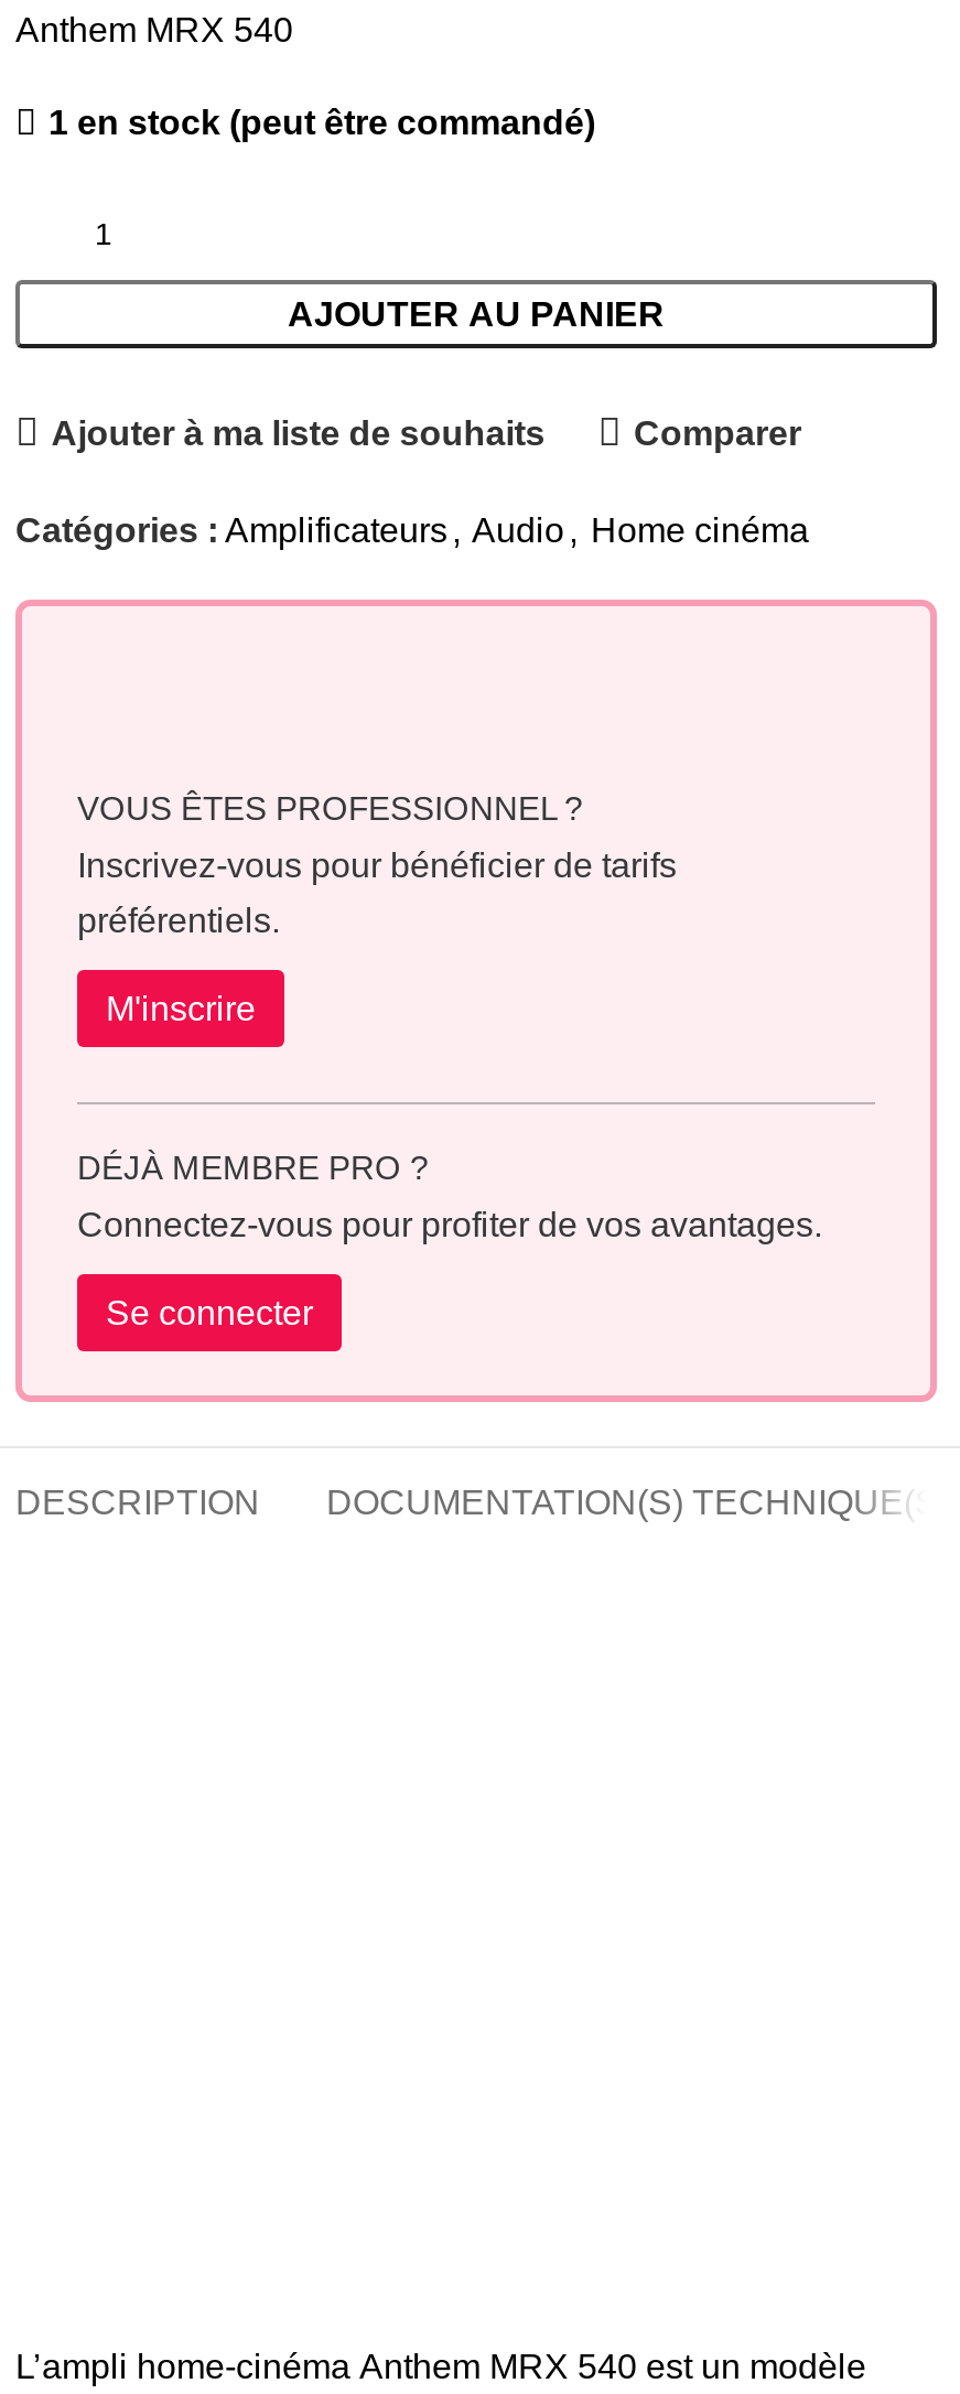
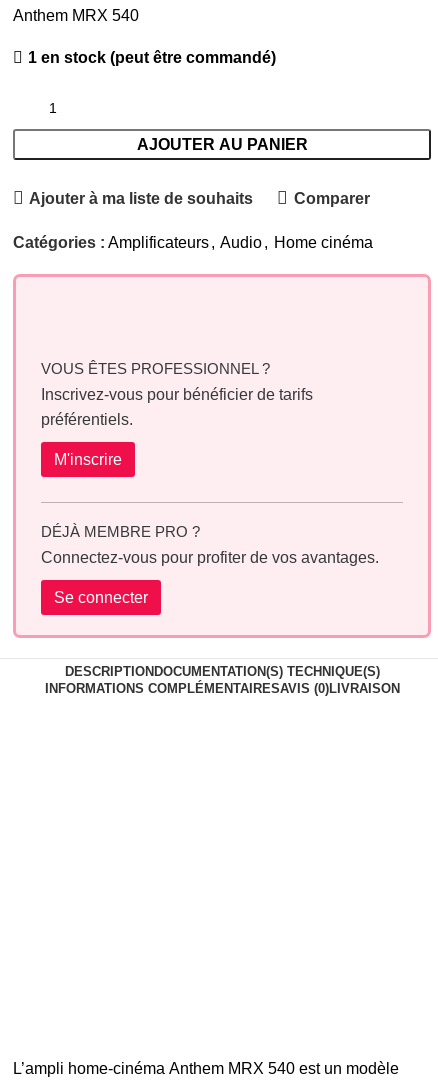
- DESCRIPTION
- DOCUMENTATION(S) TECHNIQUE(S)
+ DESCRIPTIONDOCUMENTATION(S) TECHNIQUE(S)
+ INFORMATIONS COMPLÉMENTAIRESAVIS (0)LIVRAISON
